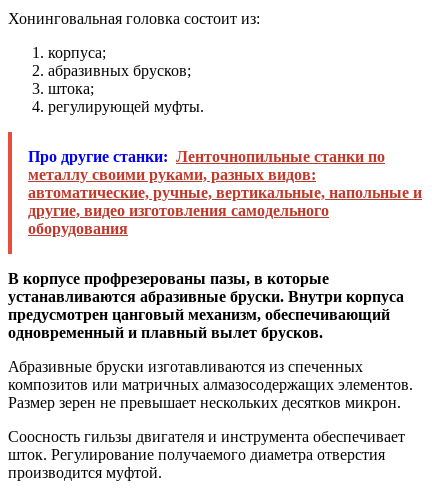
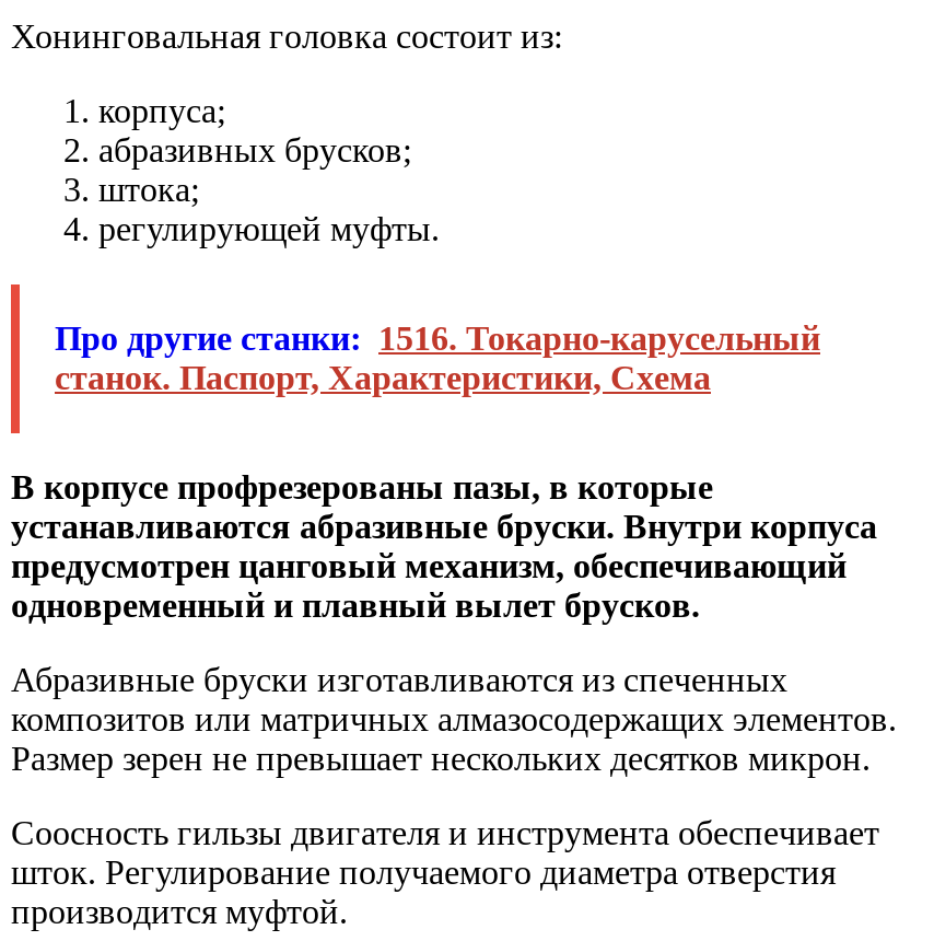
- Про другие станки: Ленточнопильные станки по
- металлу своими руками, разных видов:
- автоматические, ручные, вертикальные, напольные и
- другие, видео изготовления самодельного
- оборудования
+ Про другие станки: 1516. Токарно-карусельный
+ станок. Паспорт, Характеристики, Схема
